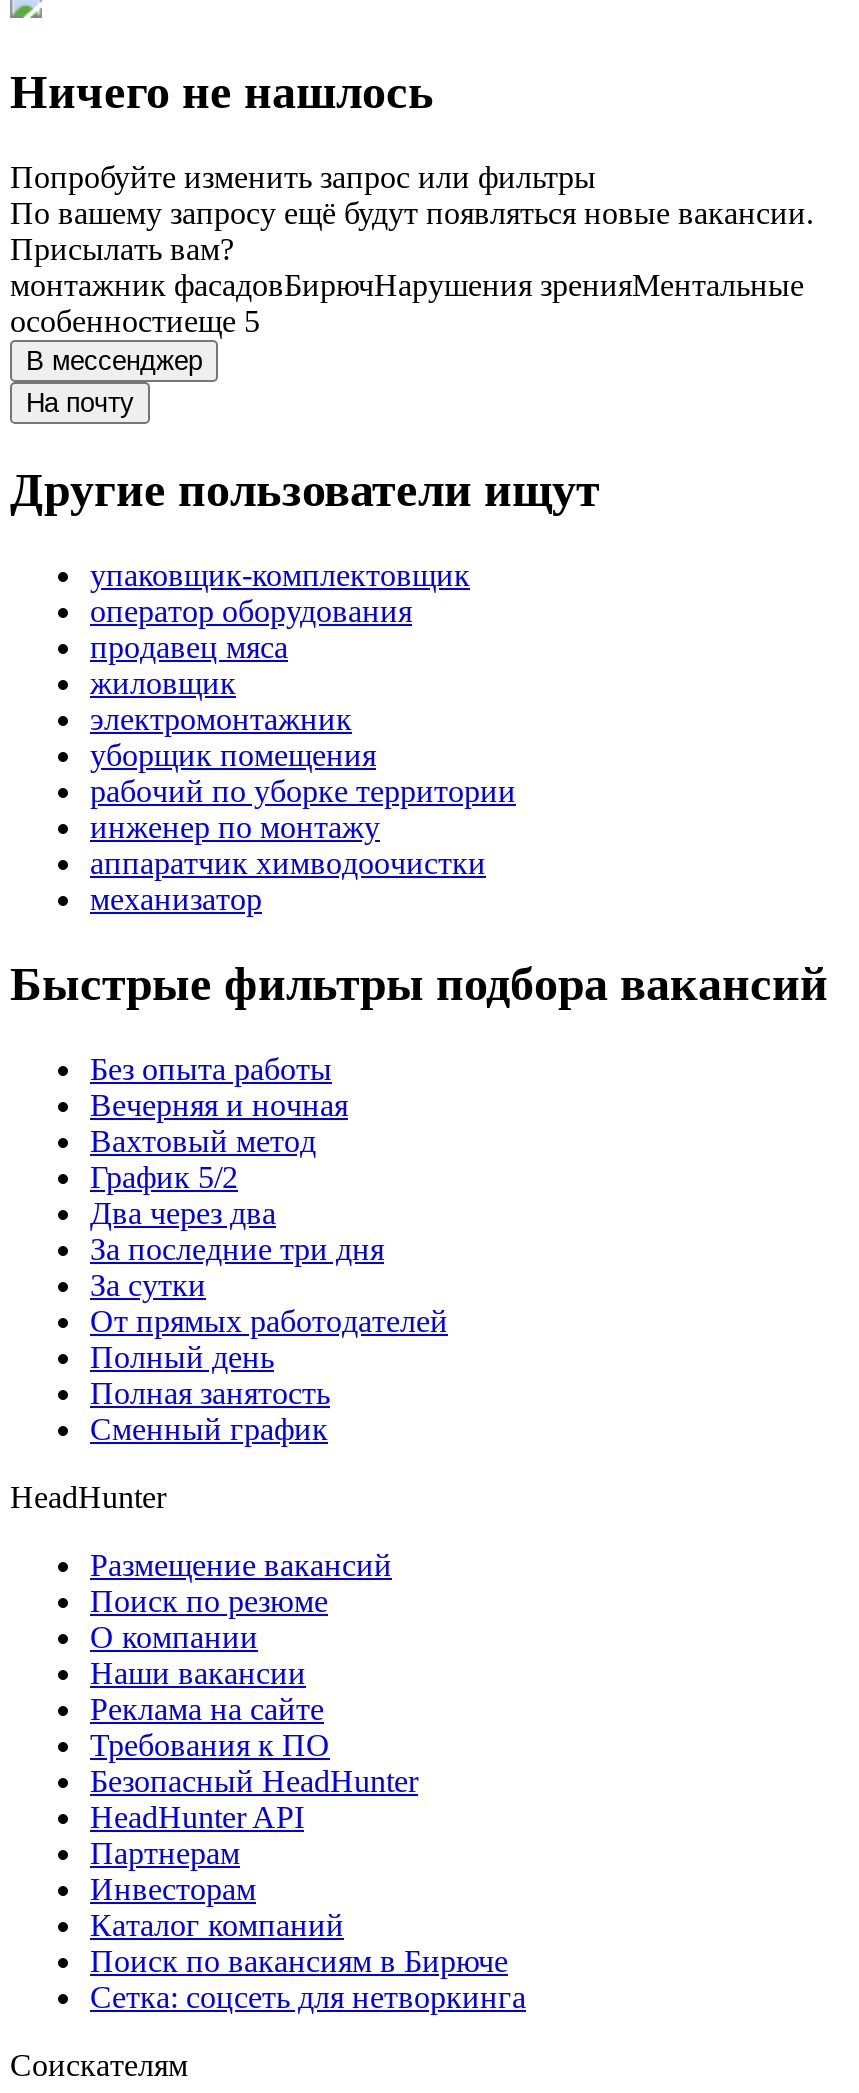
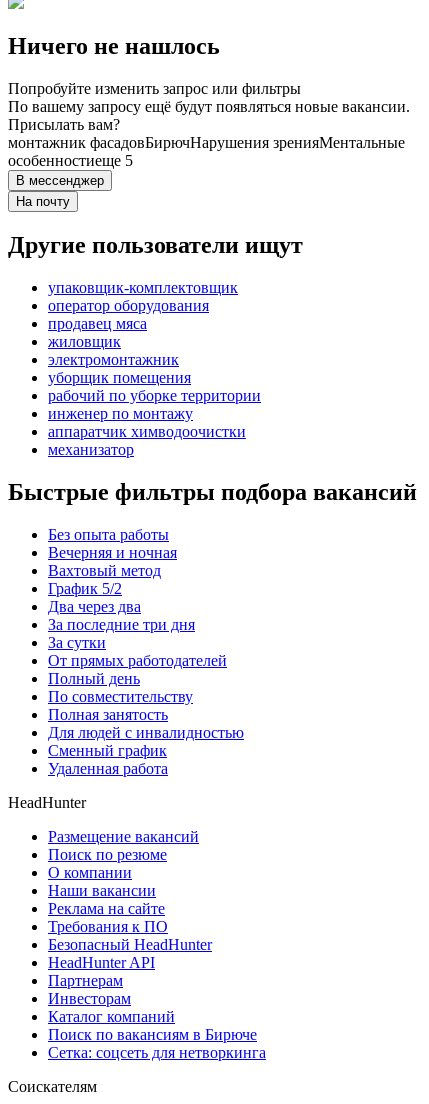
+ По совместительству

+ Для людей с инвалидностью

+ Удаленная работа
